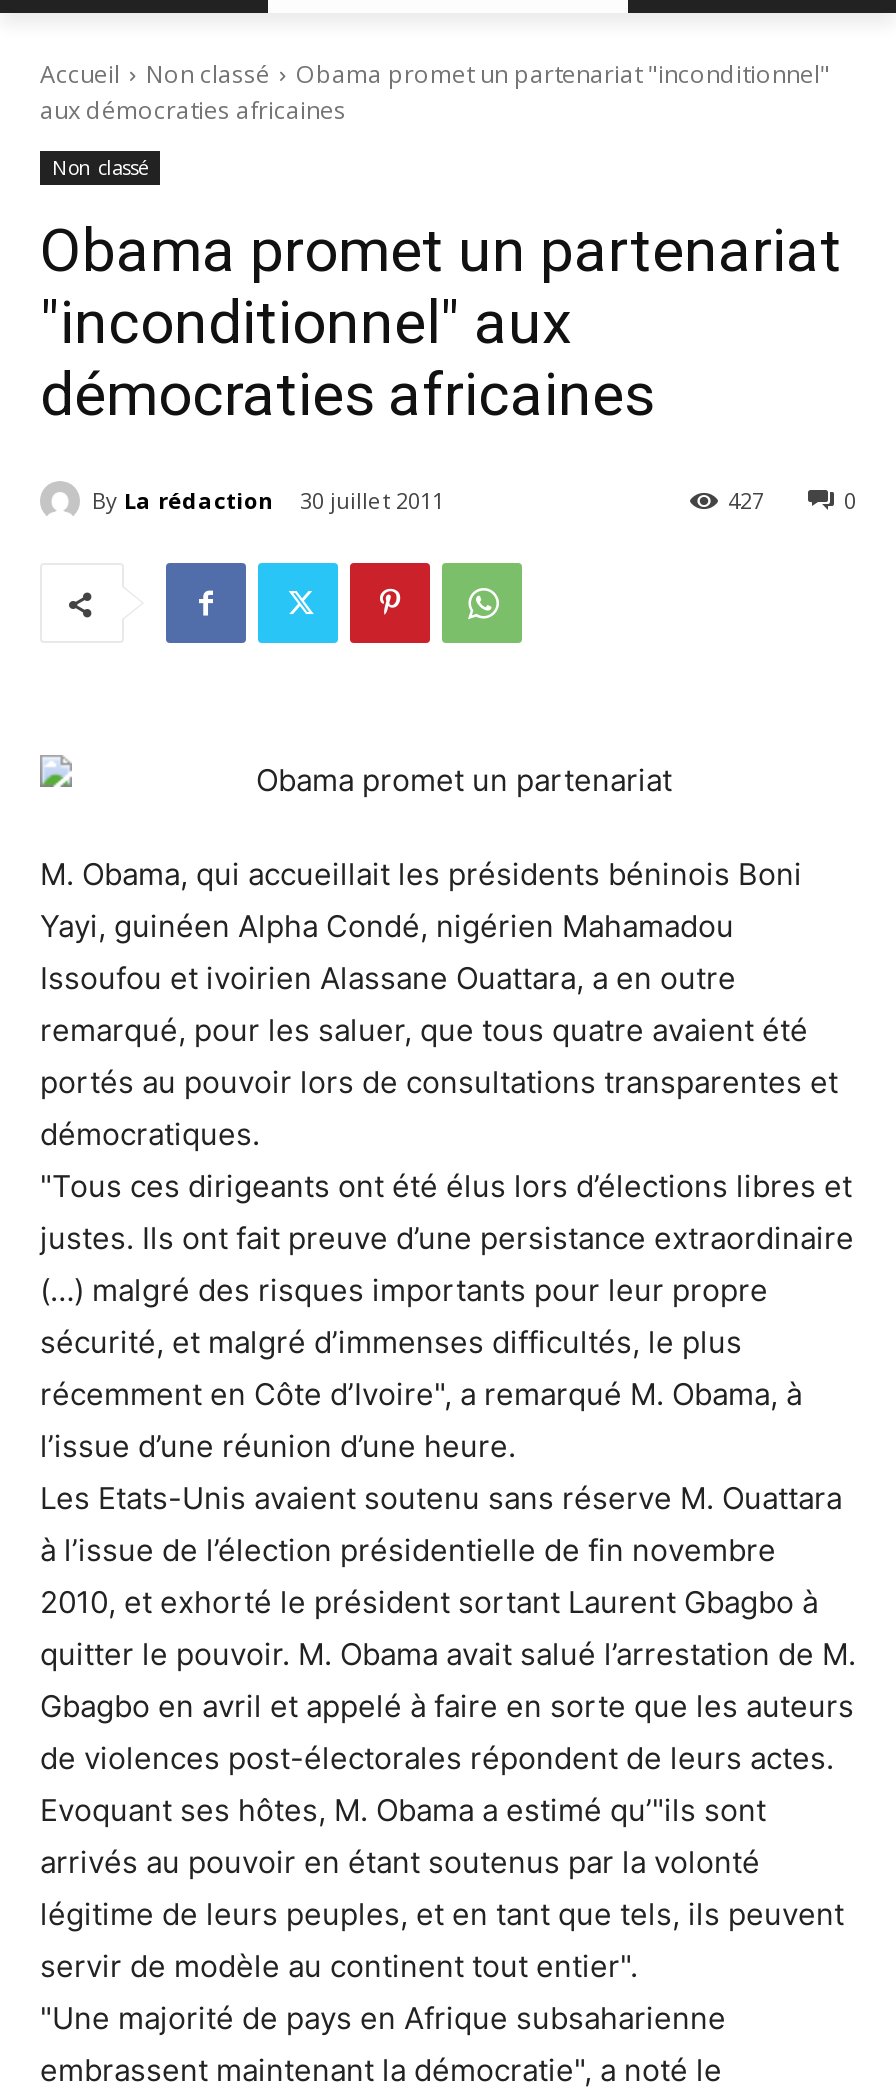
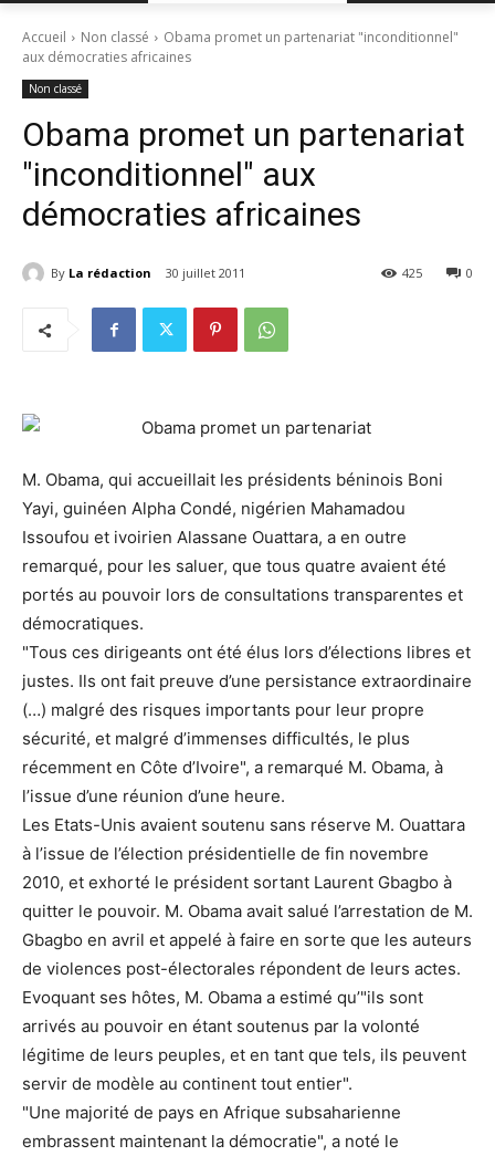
- 427
+ 425
